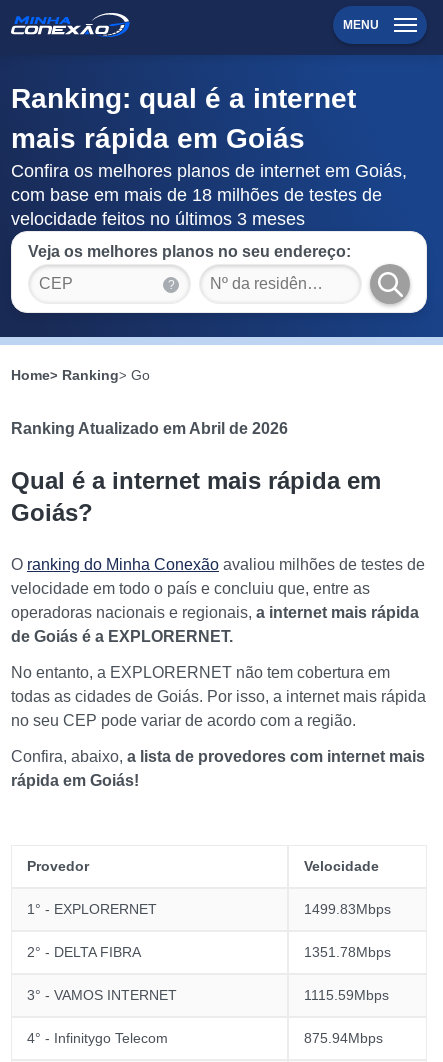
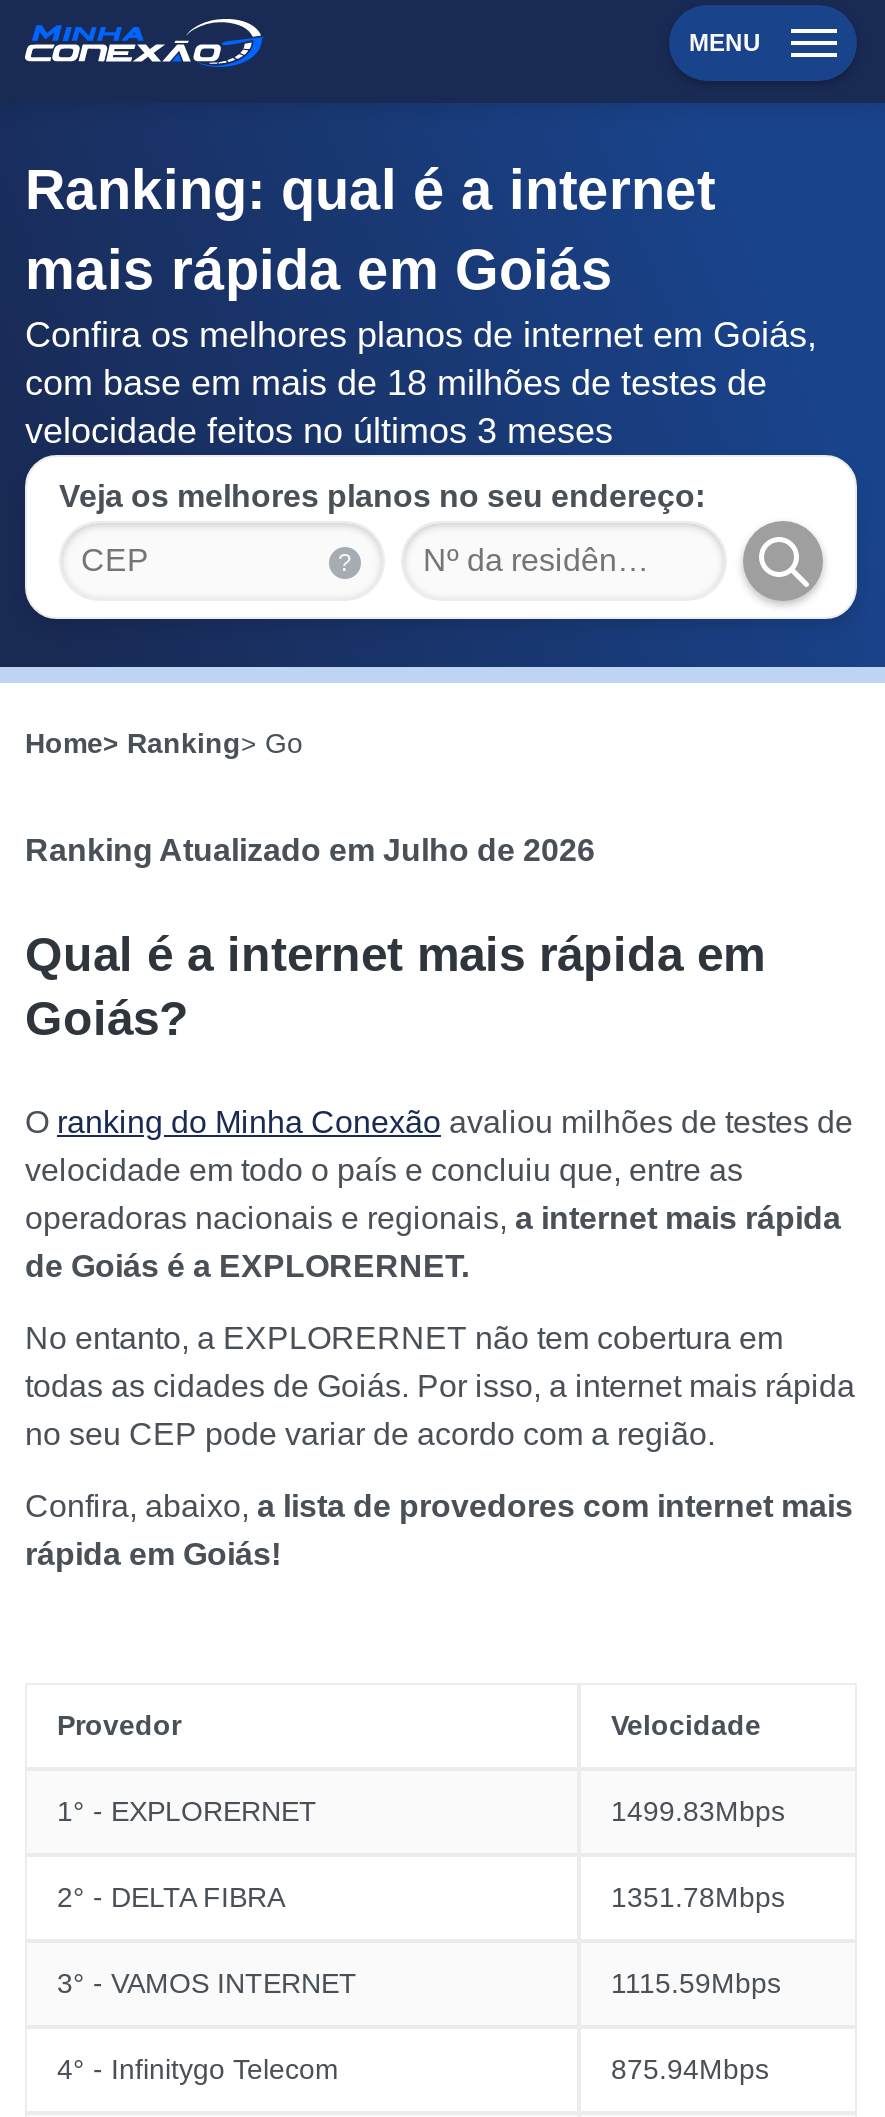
- Ranking Atualizado em Abril de 2026
+ Ranking Atualizado em Julho de 2026
